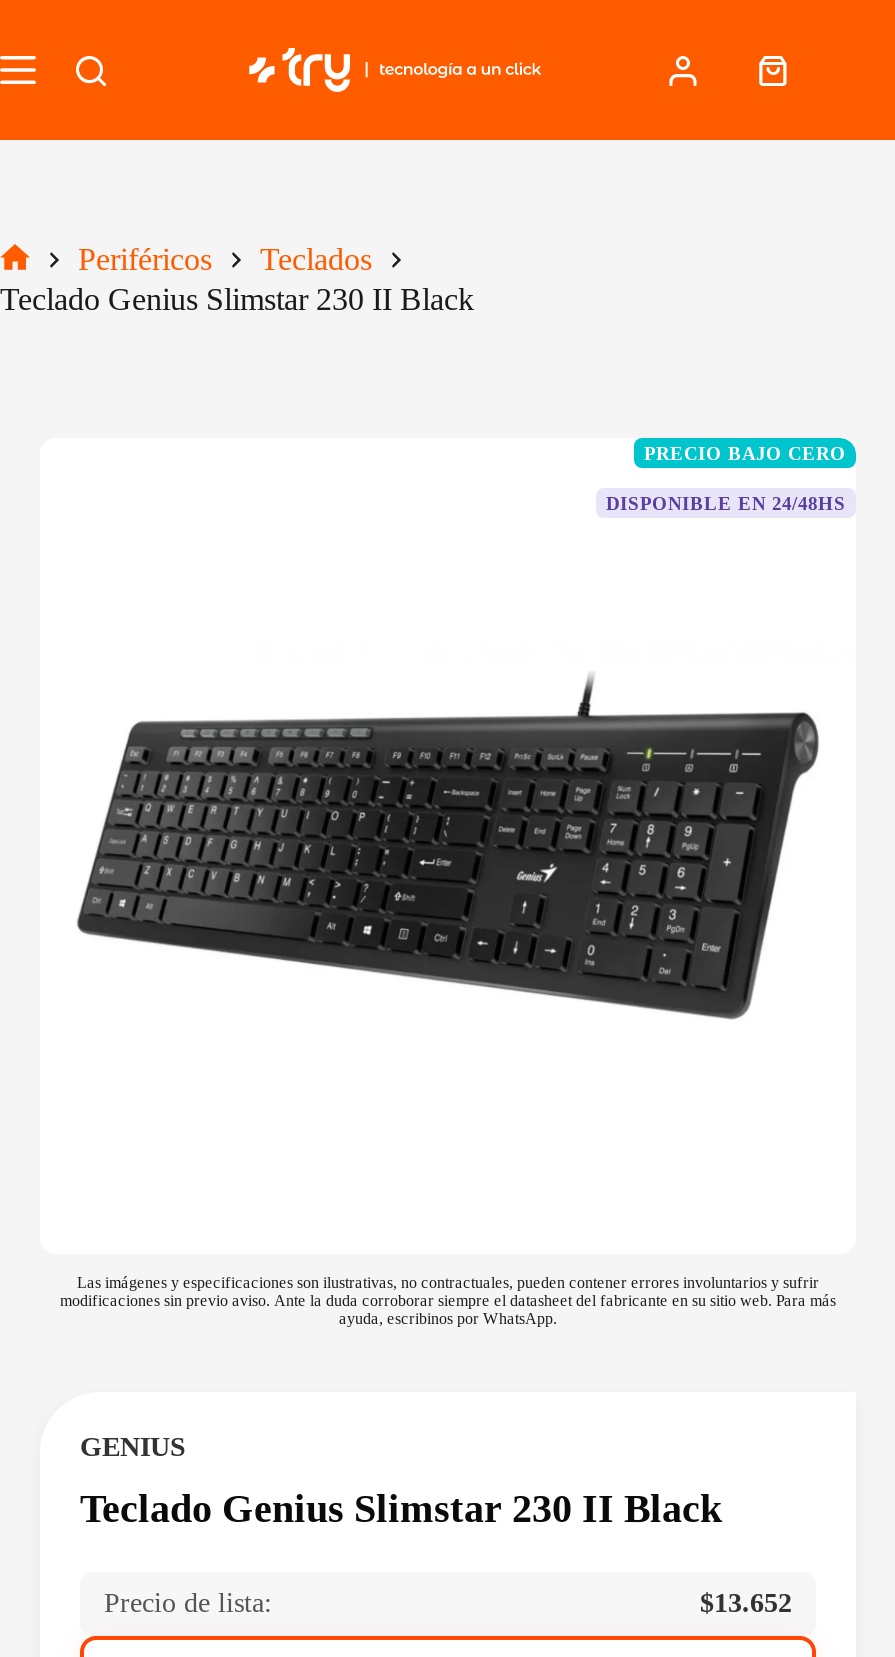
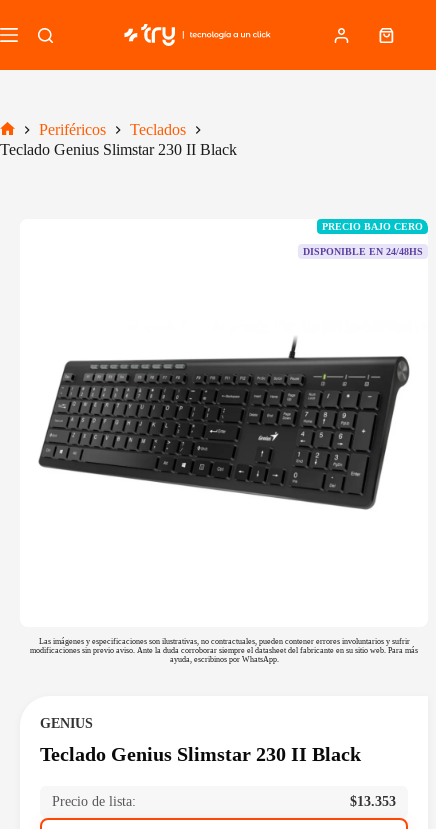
- $13.652
+ $13.353
